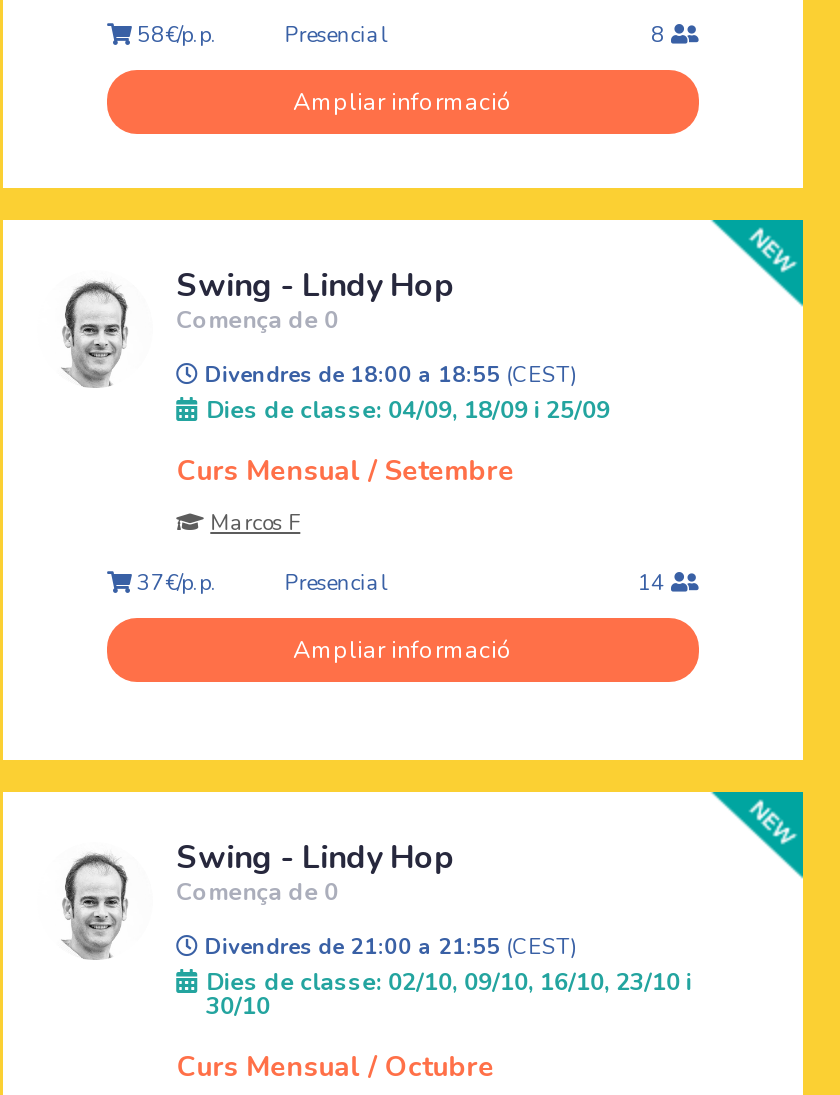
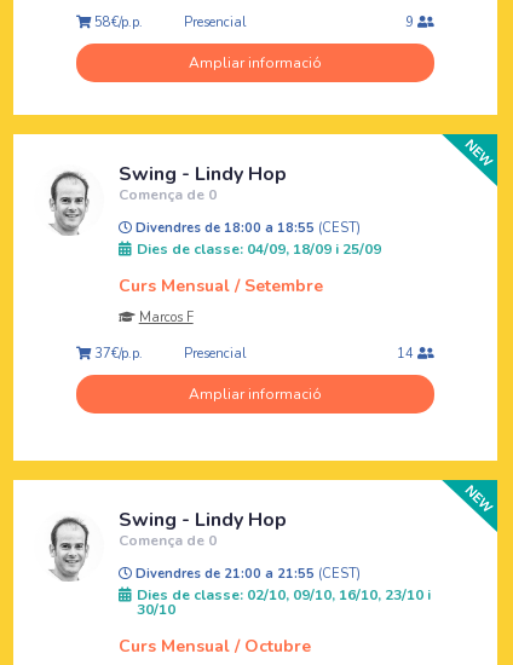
- 8
+ 9
